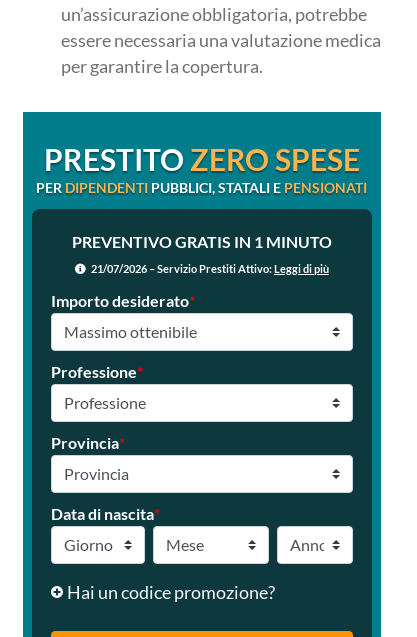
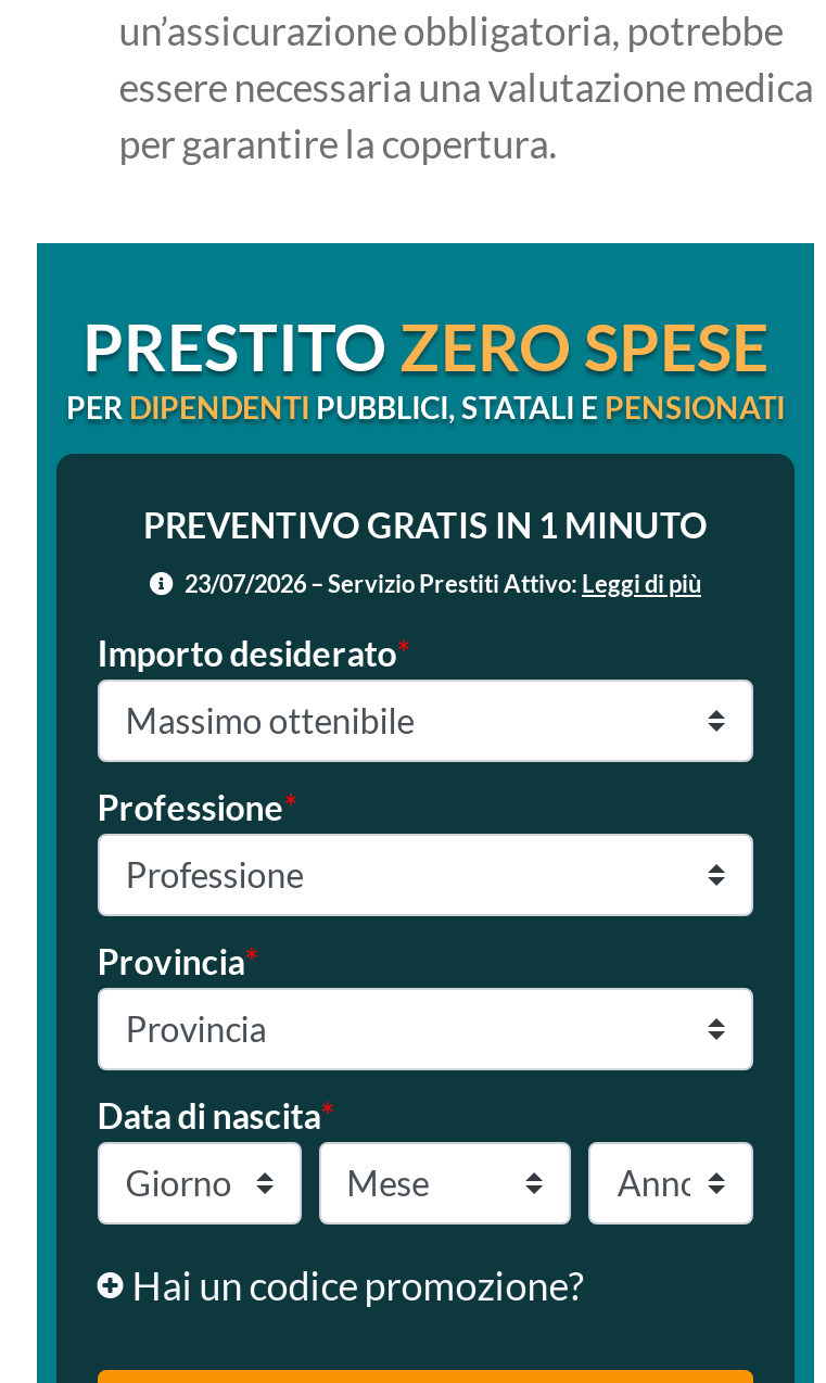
- 21/07/2026 – Servizio Prestiti Attivo: Leggi di più
+ 23/07/2026 – Servizio Prestiti Attivo: Leggi di più
